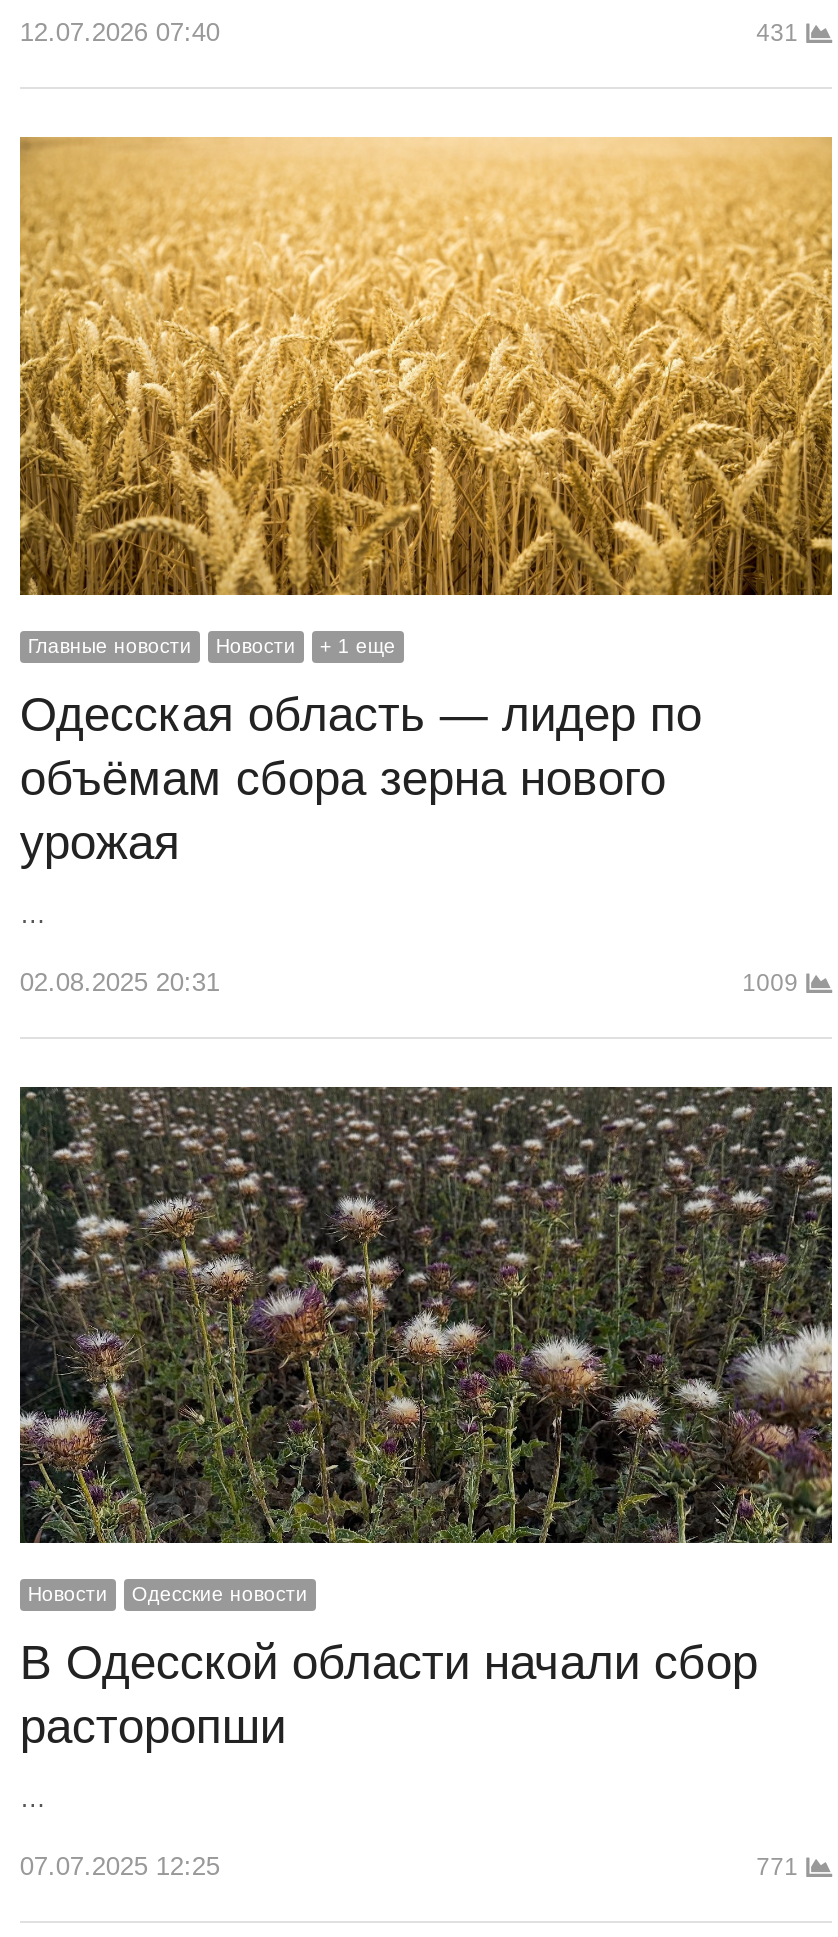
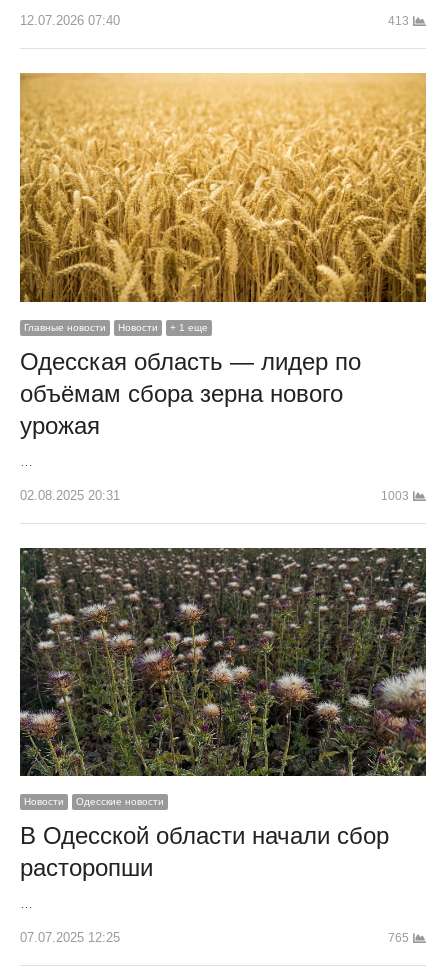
- 431
+ 413

- 1009
+ 1003

- 771
+ 765
